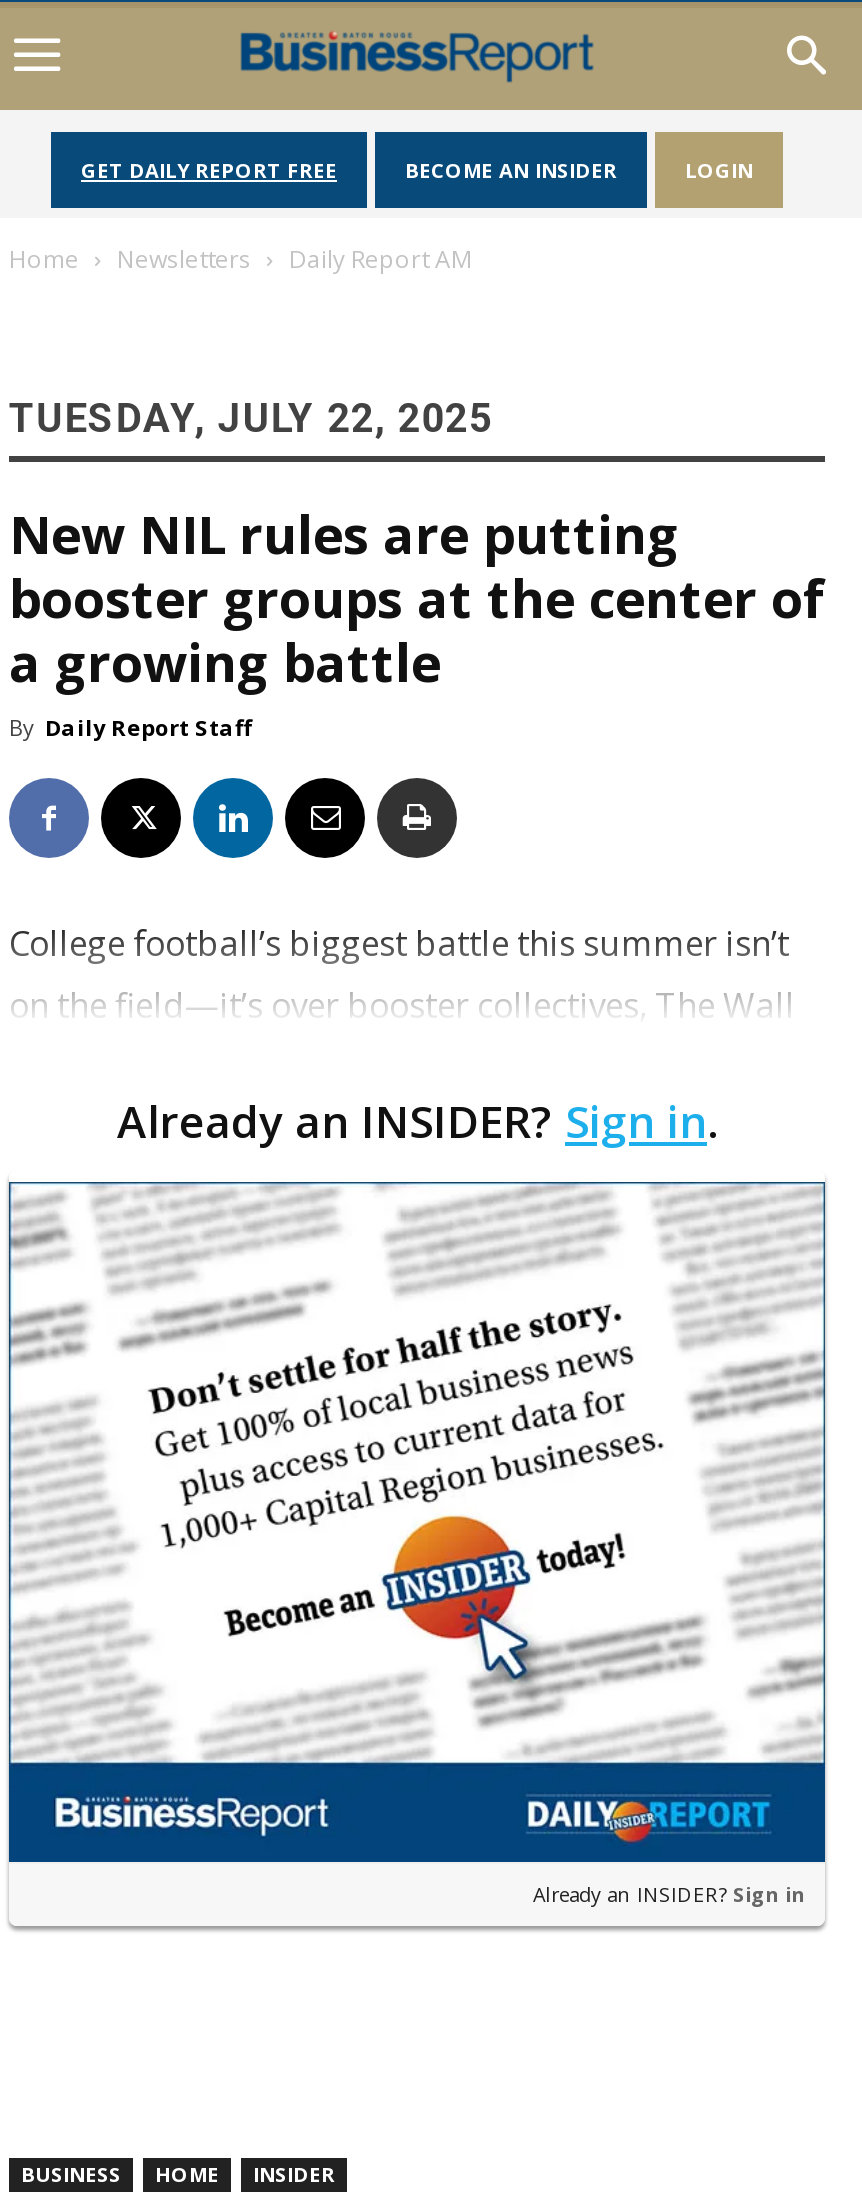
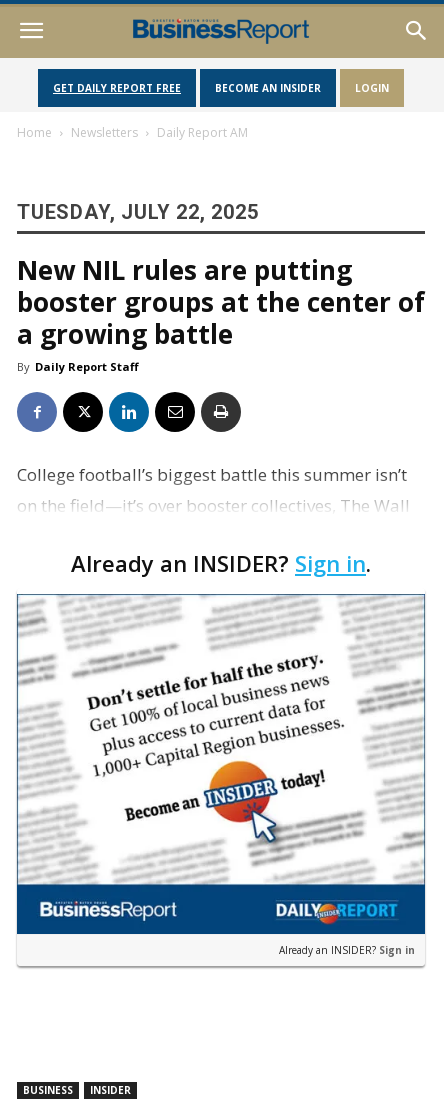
- HOME
